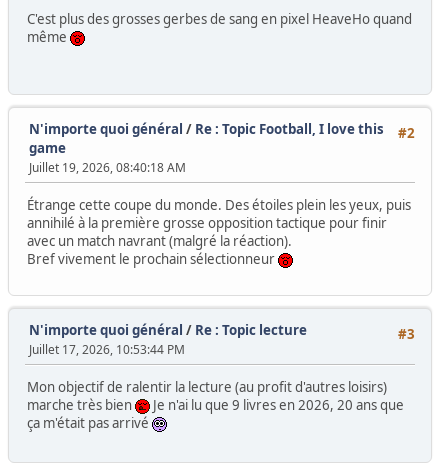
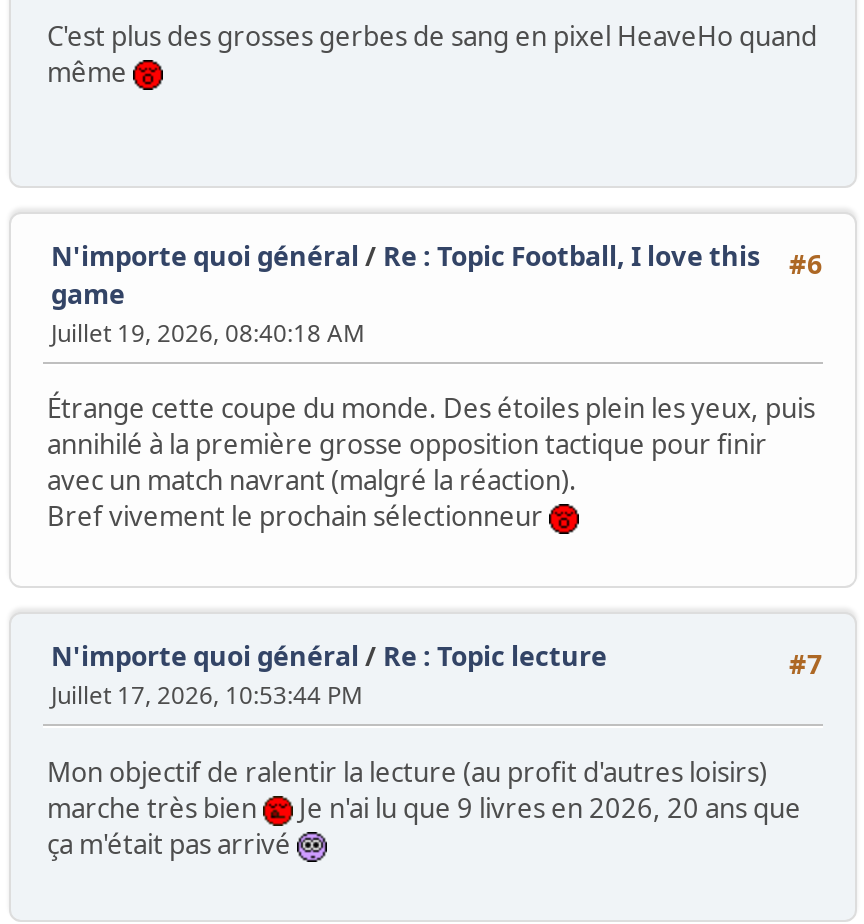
- N'importe quoi général / Re : Topic Football, I love this #2
+ N'importe quoi général / Re : Topic Football, I love this #6

- #3
+ #7
